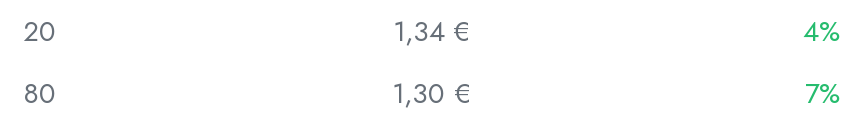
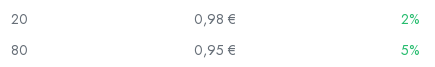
- 1,34 €
+ 0,98 €

- 4%
+ 2%

- 1,30 €
+ 0,95 €

- 7%
+ 5%
